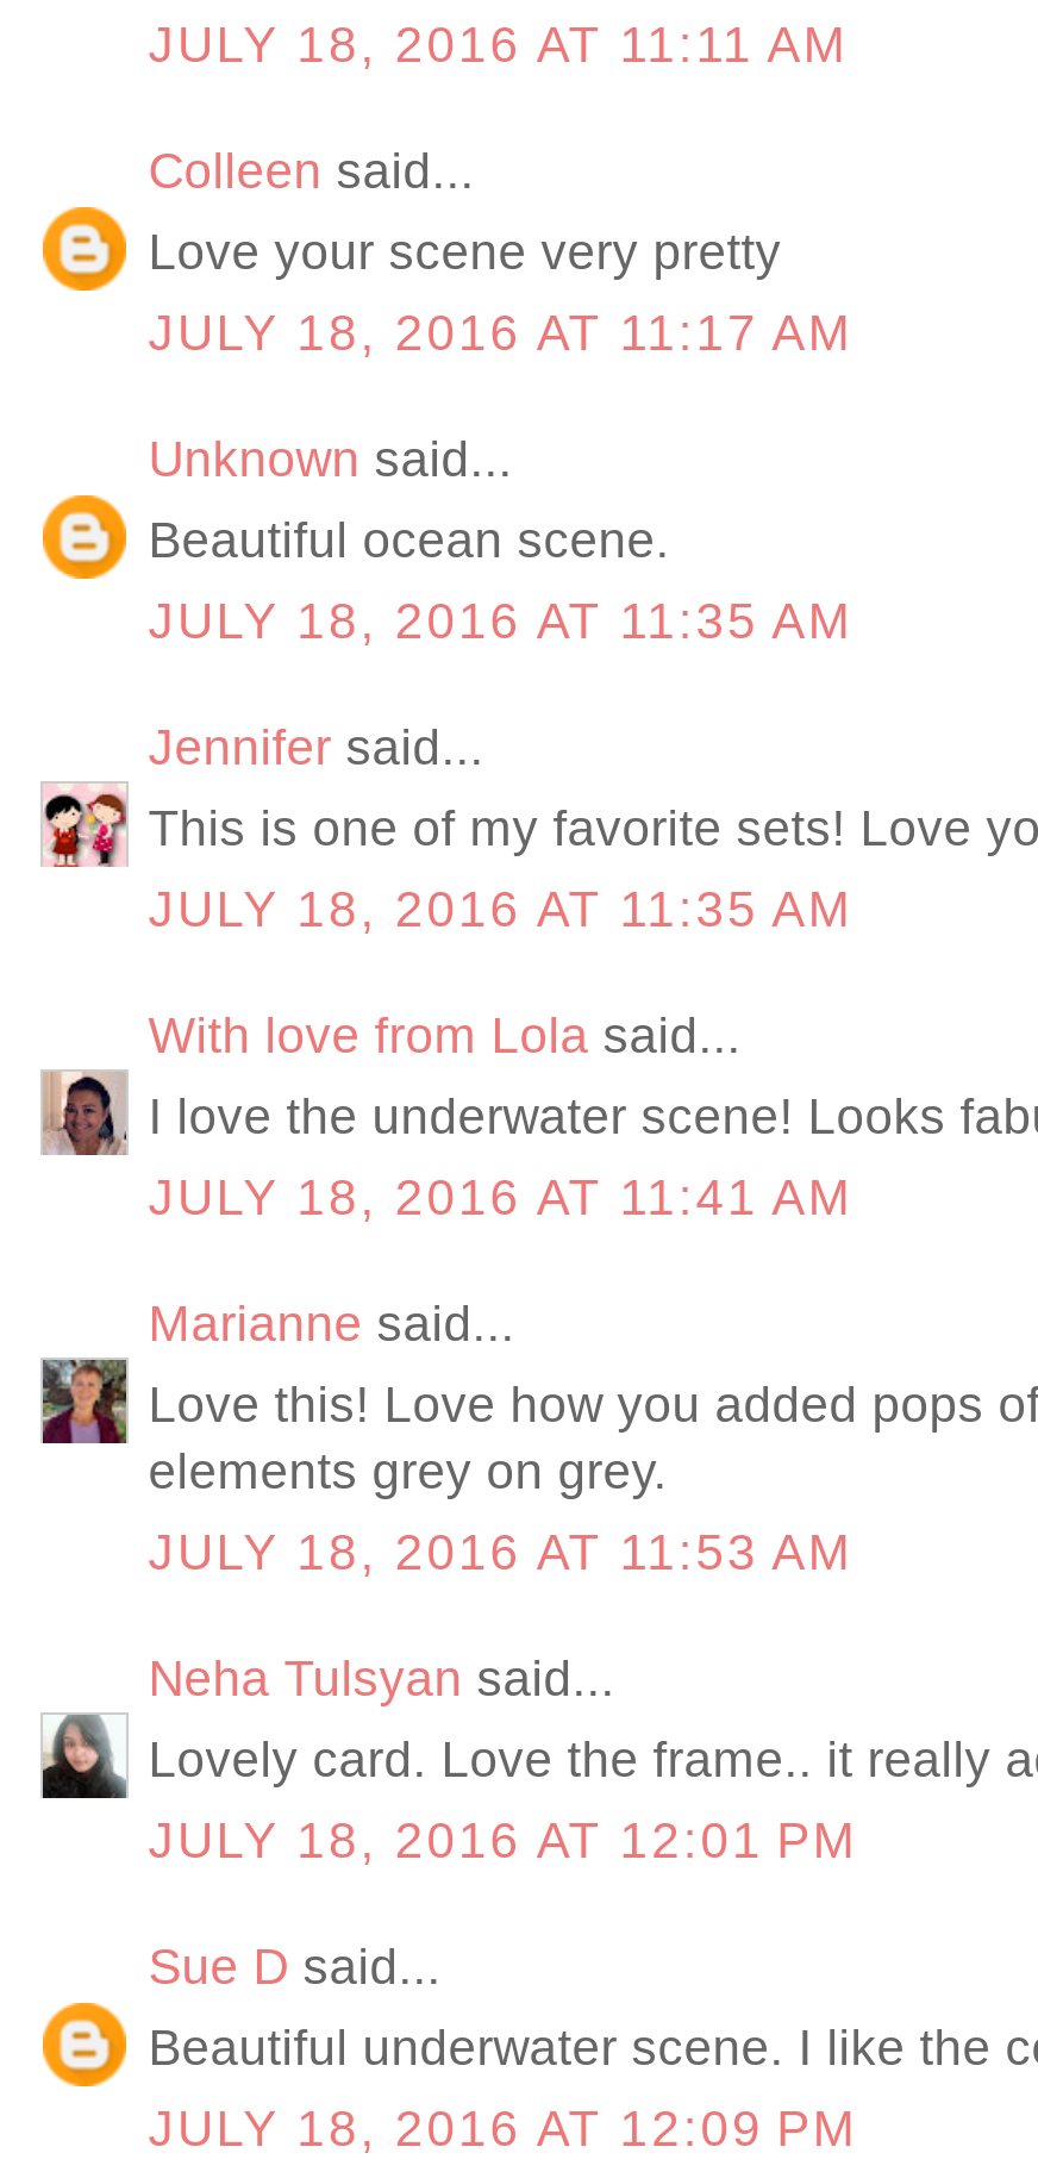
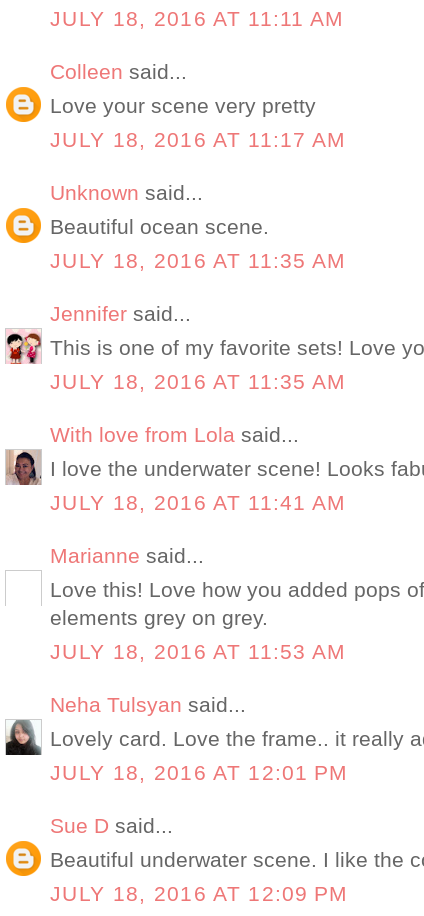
- [image]
